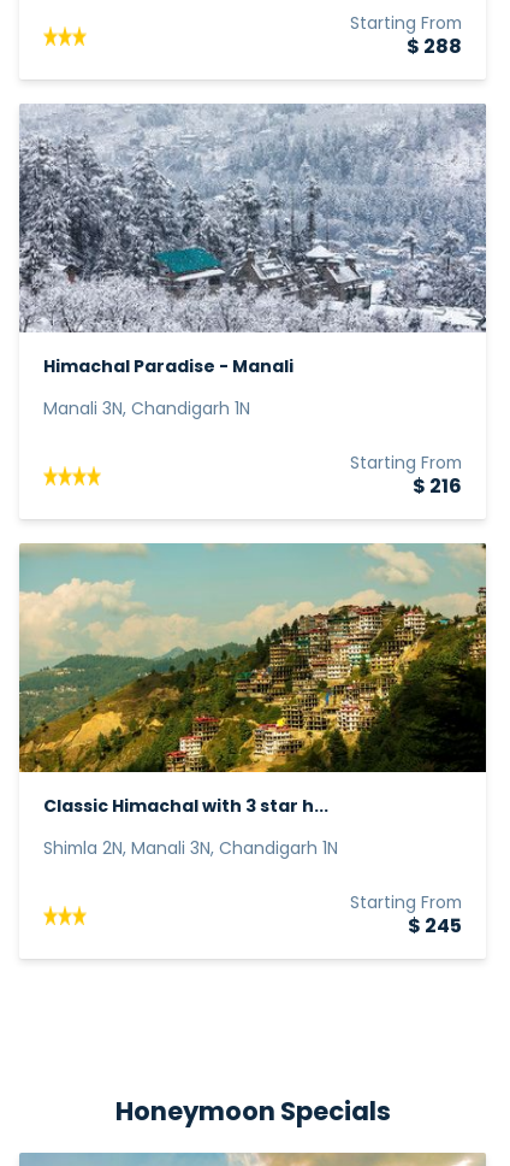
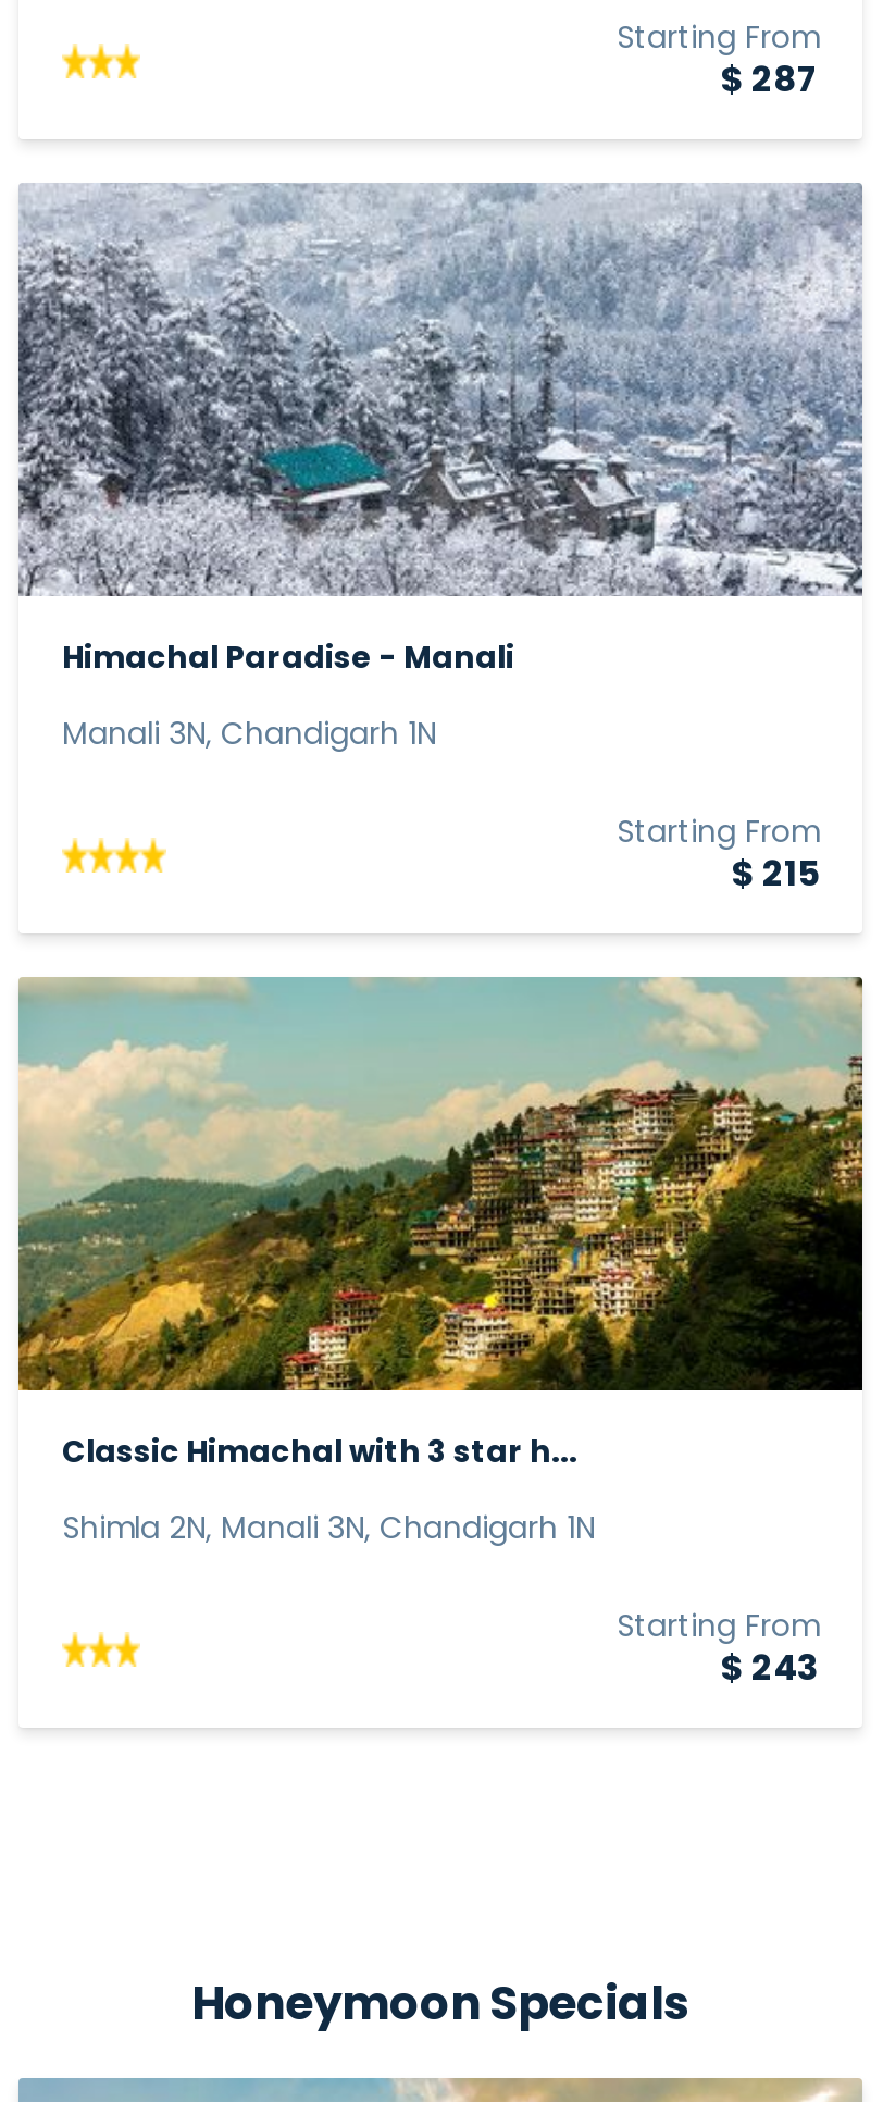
- $ 288
+ $ 287

- $ 216
+ $ 215

- $ 245
+ $ 243
